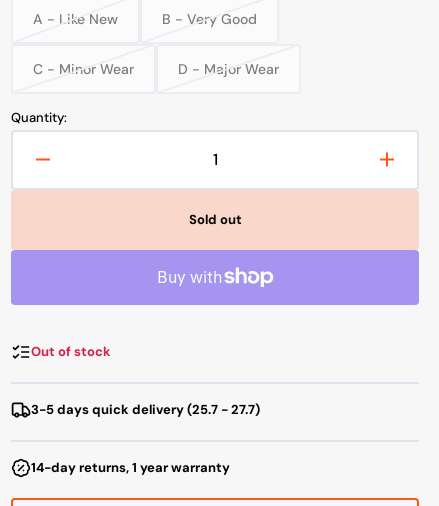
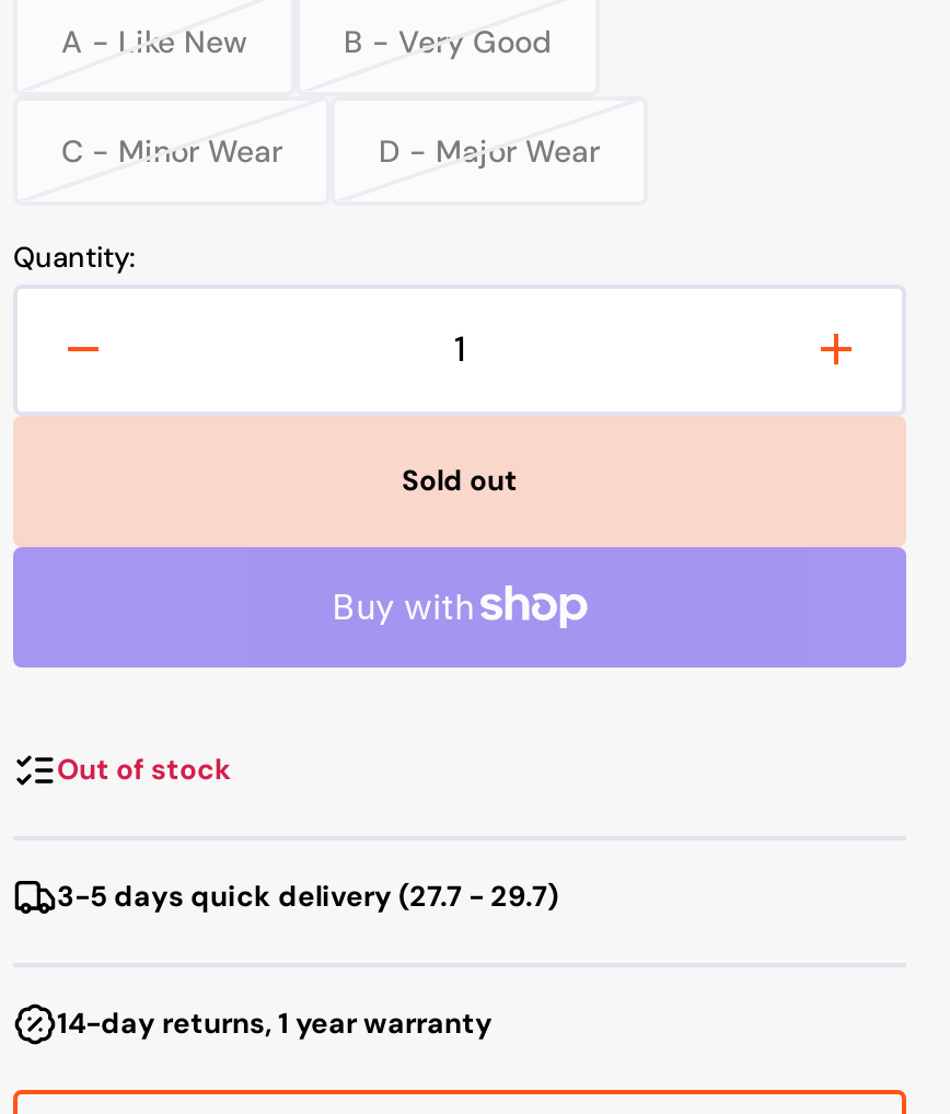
- 3-5 days quick delivery (25.7 - 27.7)
+ 3-5 days quick delivery (27.7 - 29.7)
